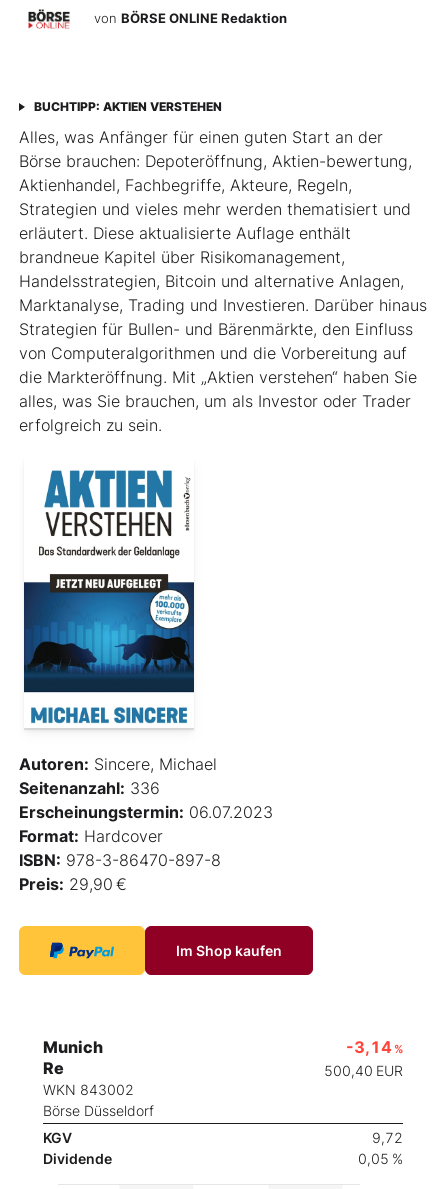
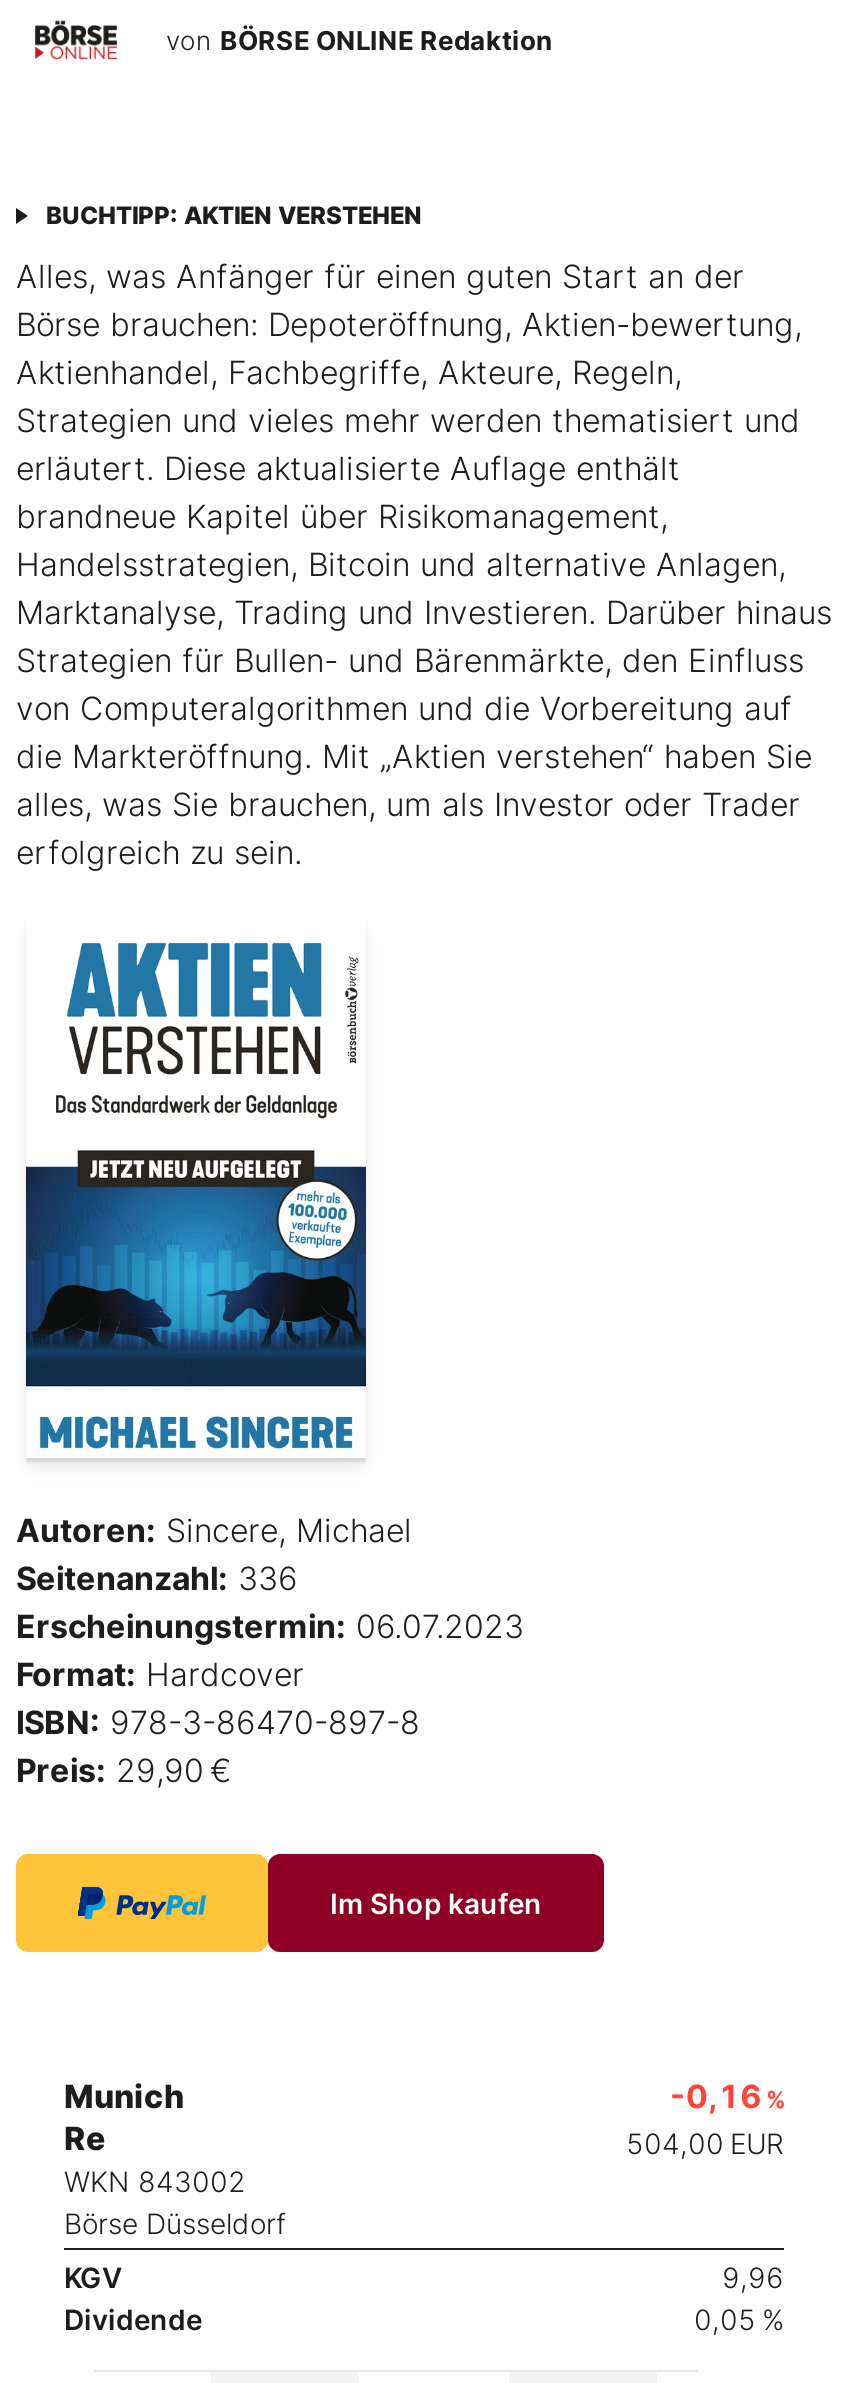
- -3,14 %
+ -0,16 %

- 500,40 EUR
+ 504,00 EUR

- 9,72
+ 9,96
